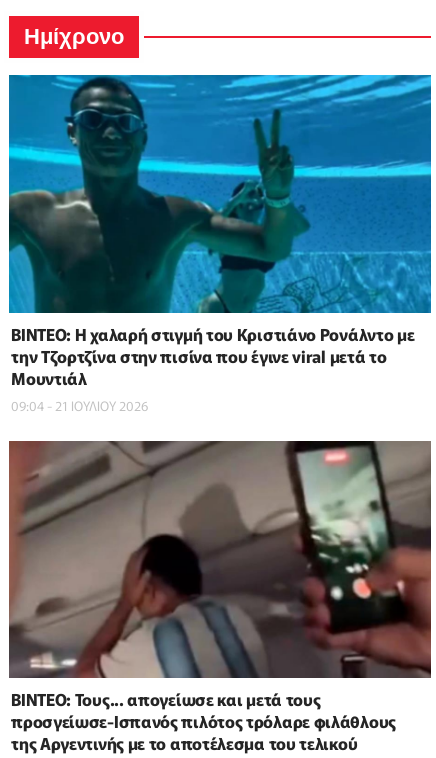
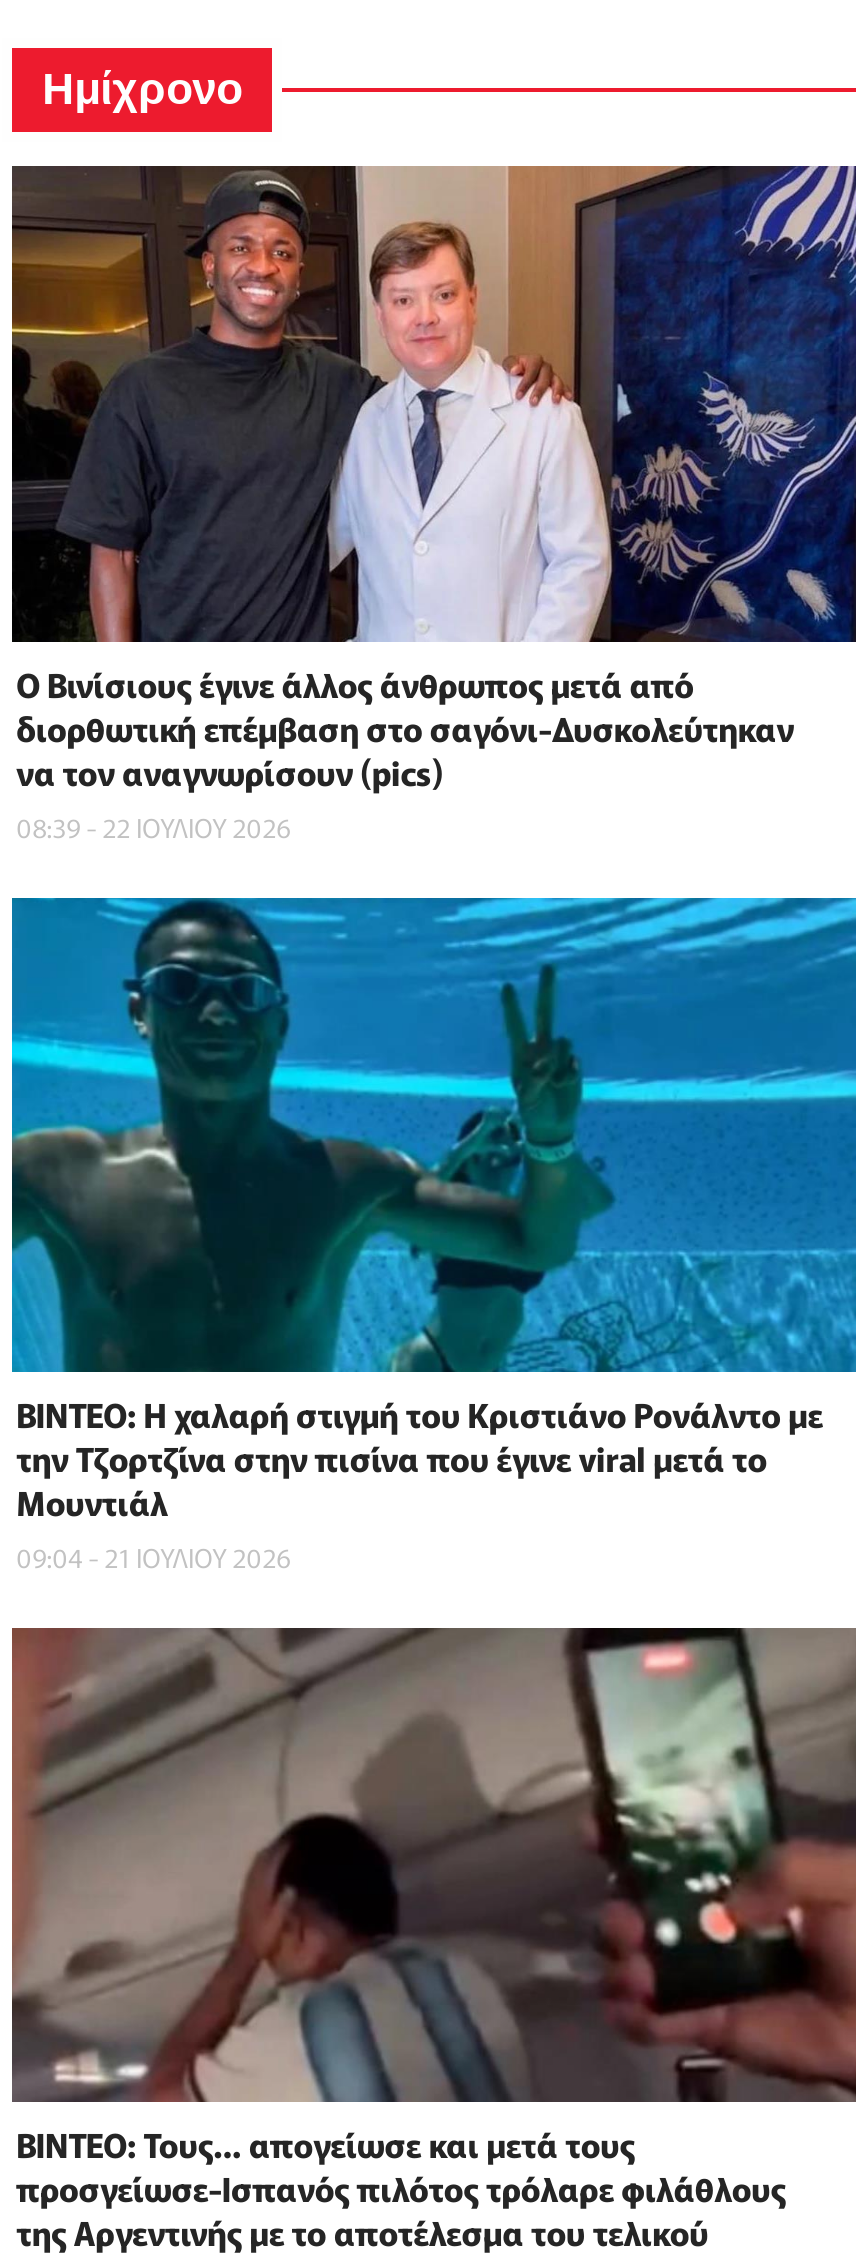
+ [image]
+ Ο Βινίσιους έγινε άλλος άνθρωπος μετά από
+ διορθωτική επέμβαση στο σαγόνι-Δυσκολεύτηκαν
+ να τον αναγνωρίσουν (pics)
+ 08:39 - 22 ΙΟΥΛΙΟΥ 2026
